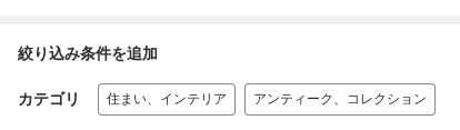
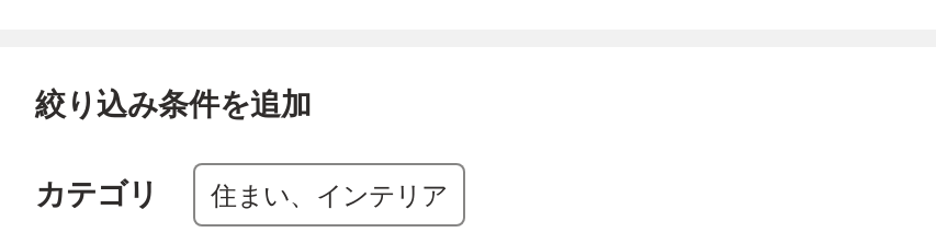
- アンティーク、コレクション
